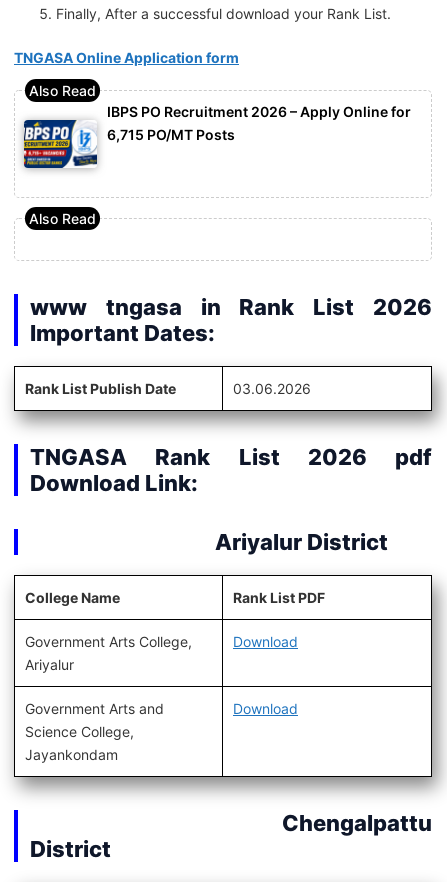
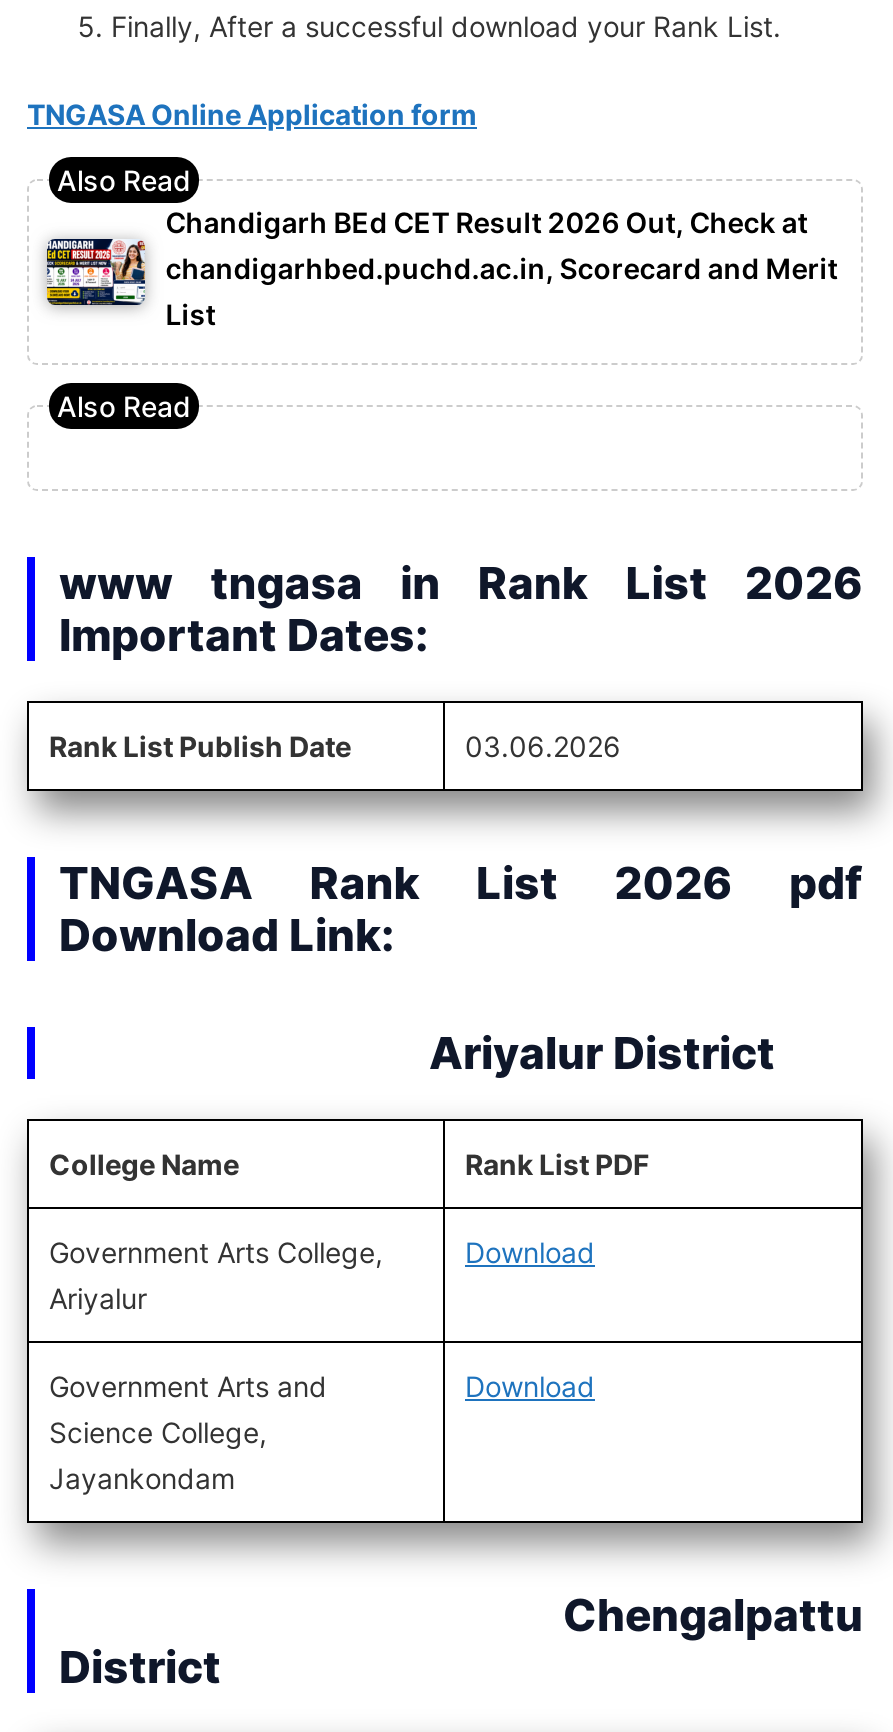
- [image]
- IBPS PO Recruitment 2026 – Apply Online for
- 6,715 PO/MT Posts
+ [image]
+ Chandigarh BEd CET Result 2026 Out, Check at
+ chandigarhbed.puchd.ac.in, Scorecard and Merit
+ List
